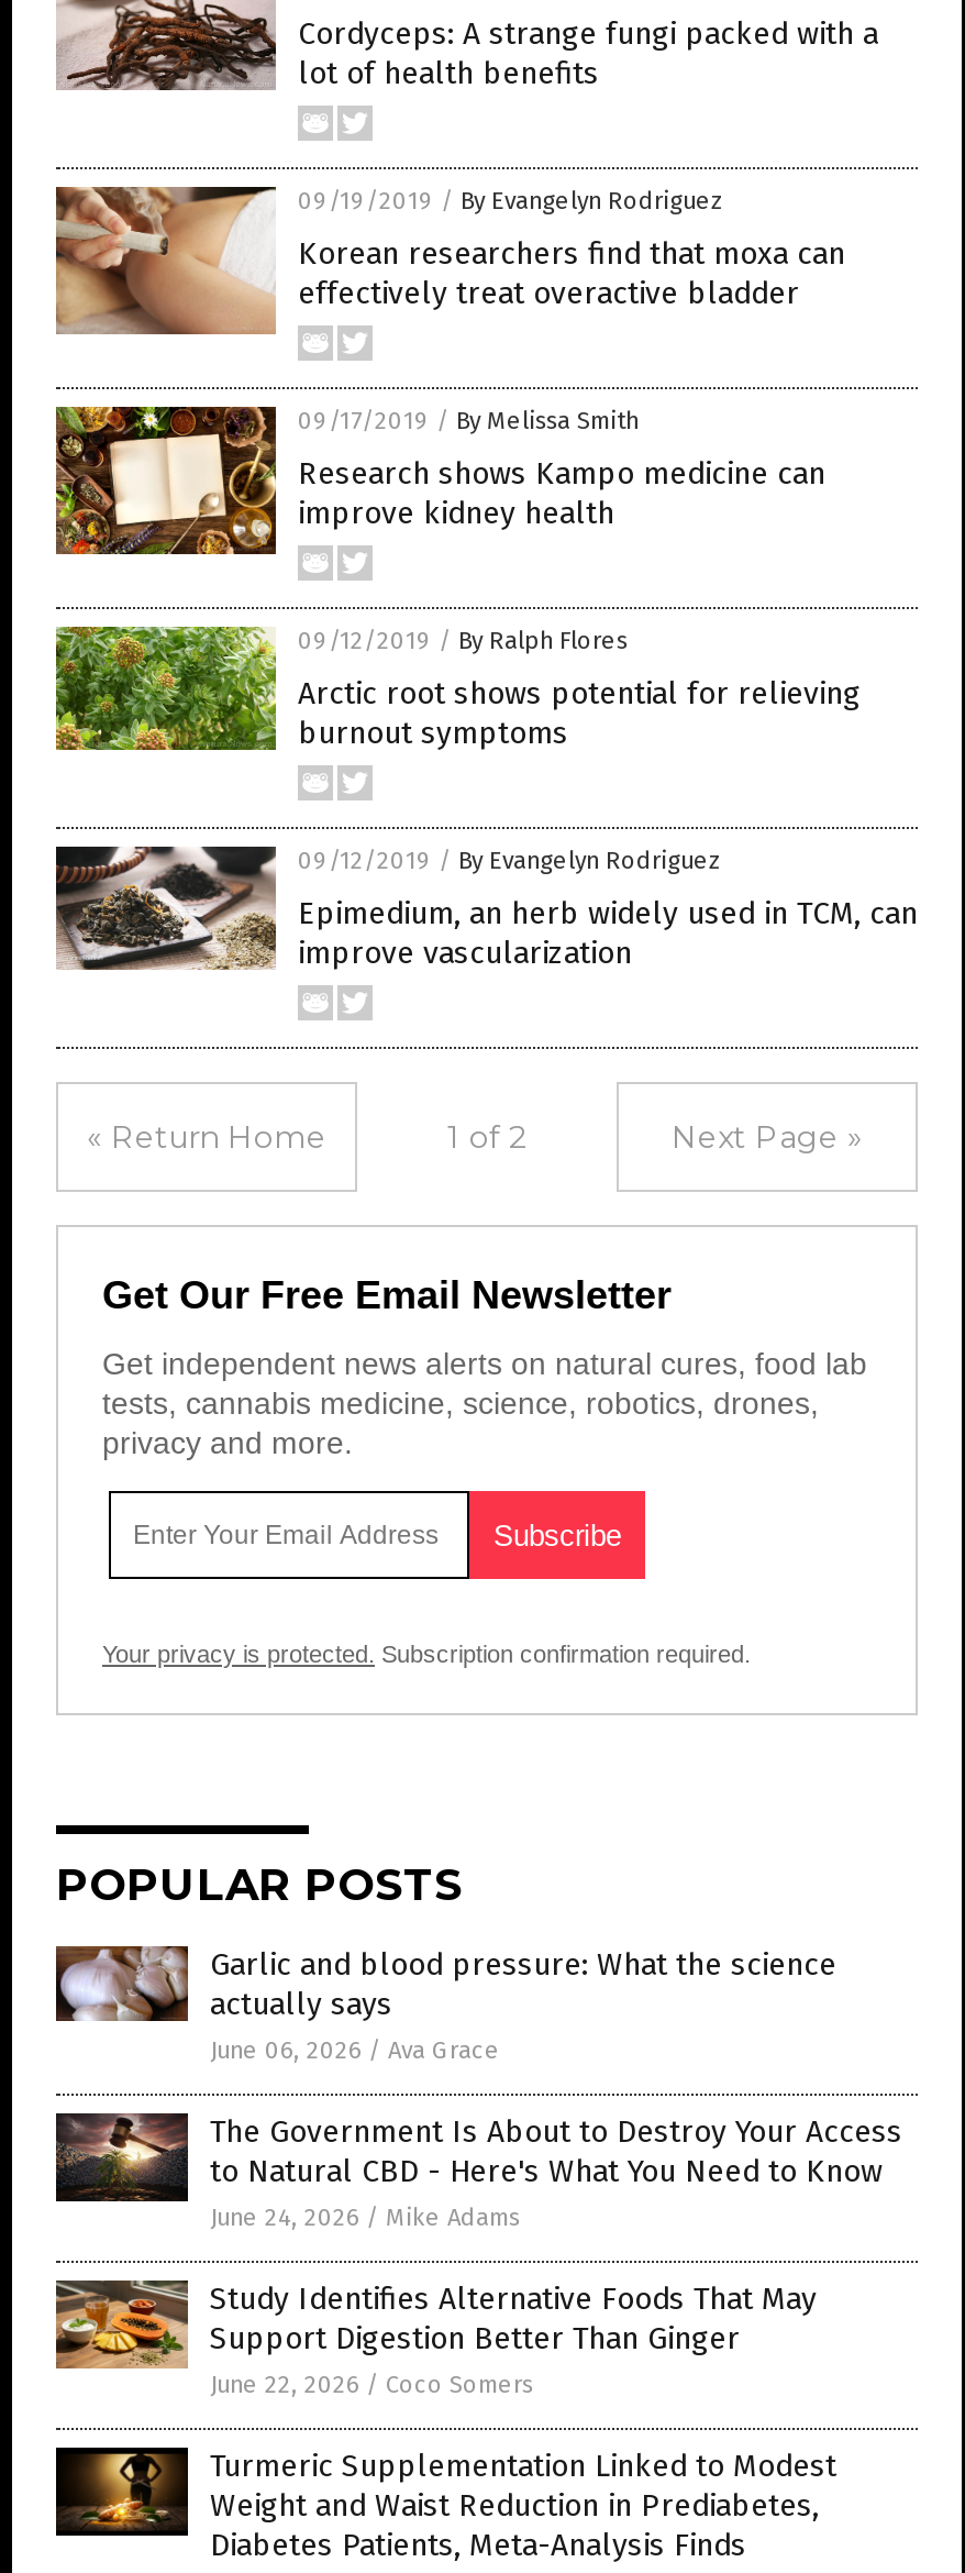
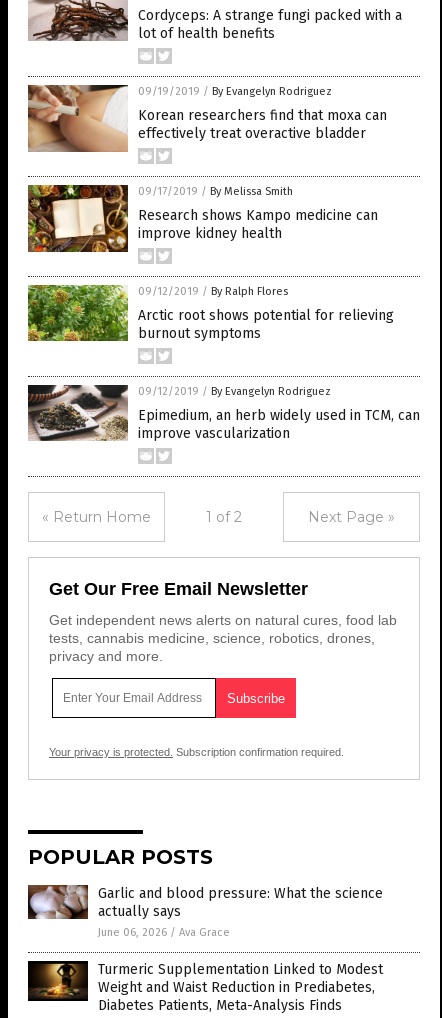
- [image]
- The Government Is About to Destroy Your Access
- to Natural CBD - Here's What You Need to Know
- June 24, 2026 / Mike Adams
- Study Identifies Alternative Foods That May
- Support Digestion Better Than Ginger
- June 22, 2026 / Coco Somers

- [image]
